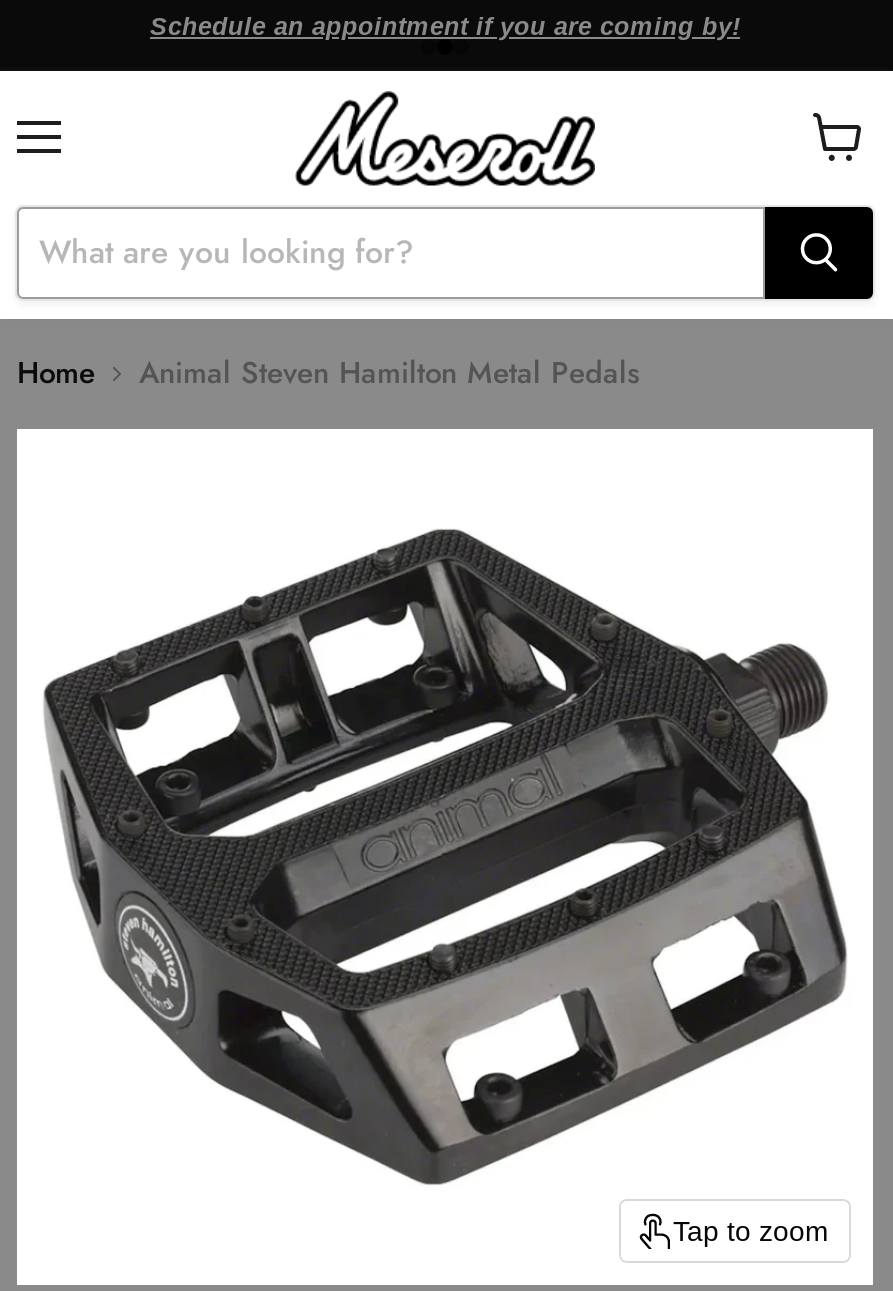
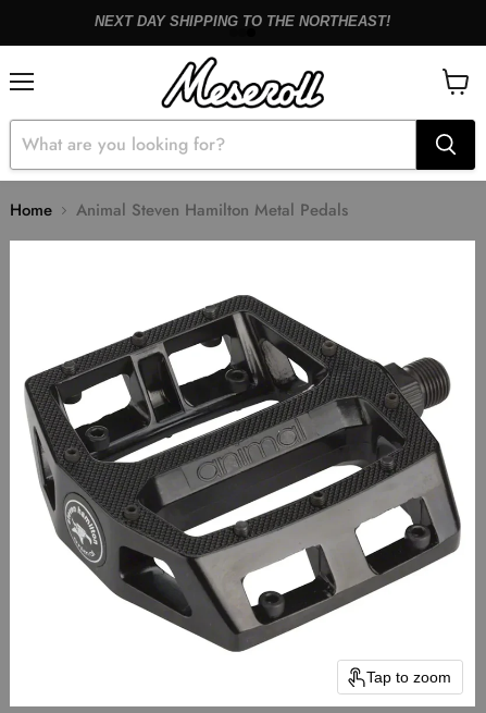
- Schedule an appointment if you are coming by!
+ NEXT DAY SHIPPING TO THE NORTHEAST!
